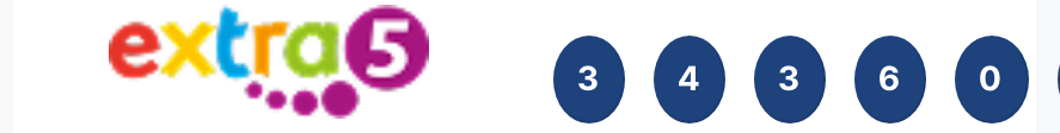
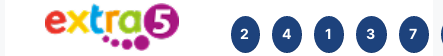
- 3
+ 2

- 6
- 0
+ 7

+ 1
